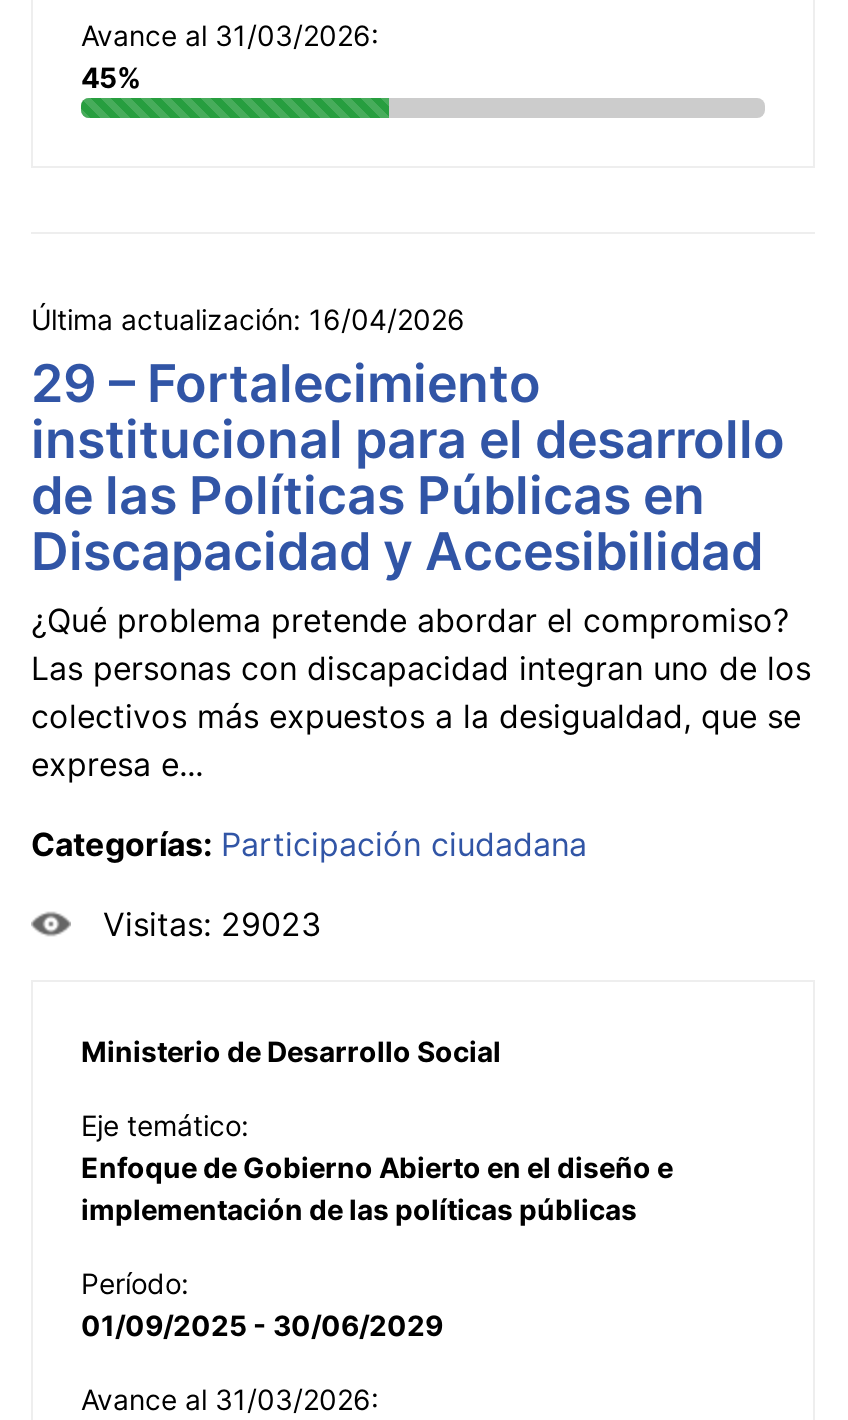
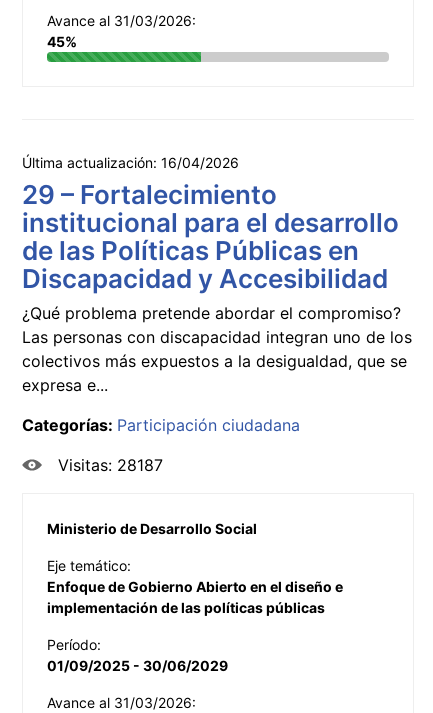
- Visitas: 29023
+ Visitas: 28187
